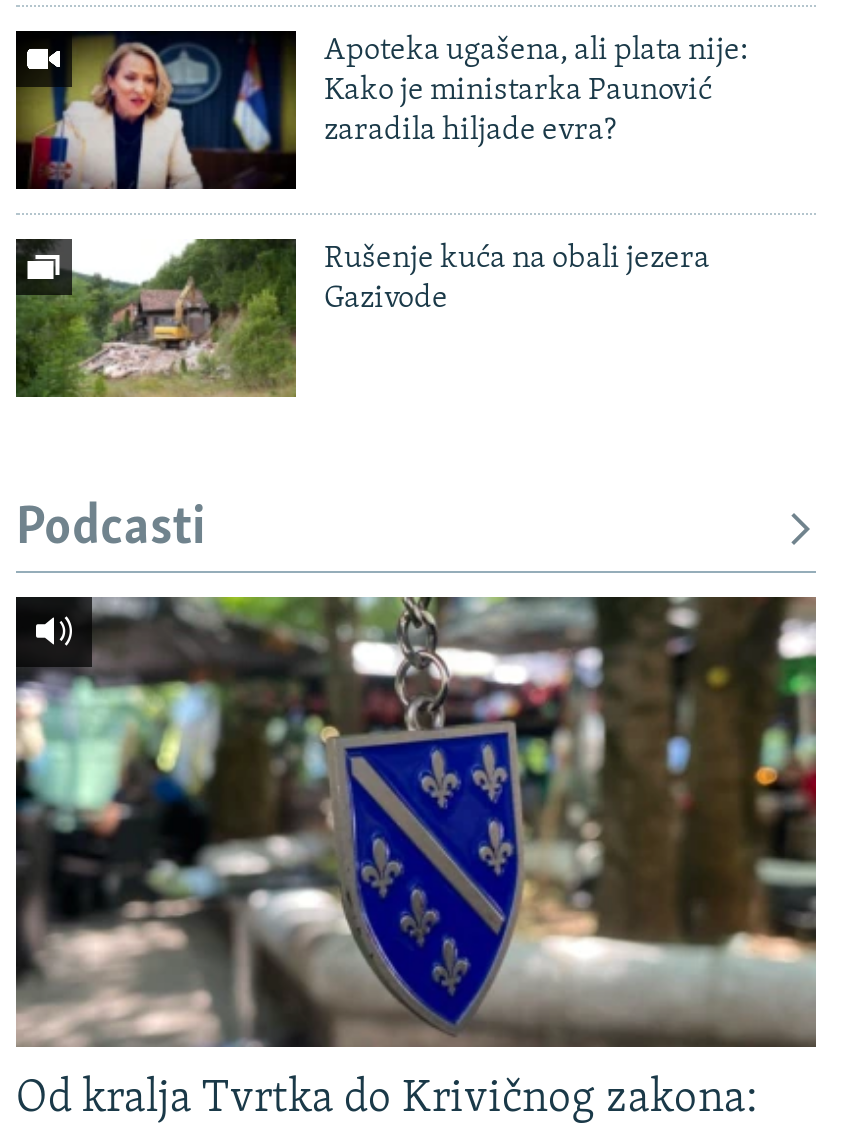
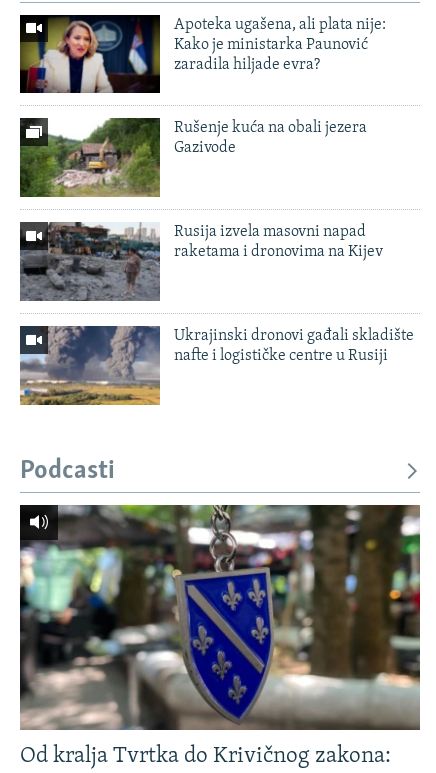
+ [image]
+ Rusija izvela masovni napad
+ raketama i dronovima na Kijev

+ [image]
+ Ukrajinski dronovi gađali skladište
+ nafte i logističke centre u Rusiji
